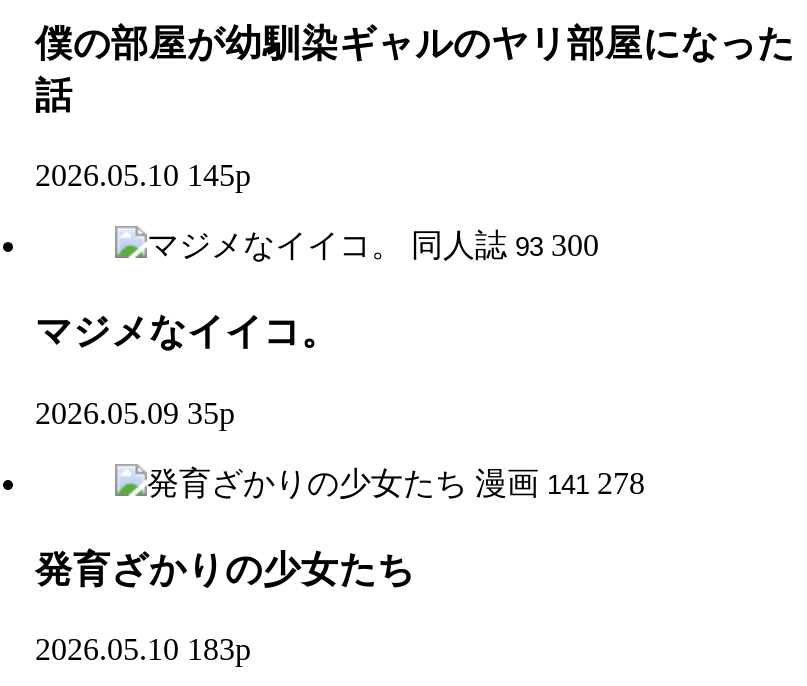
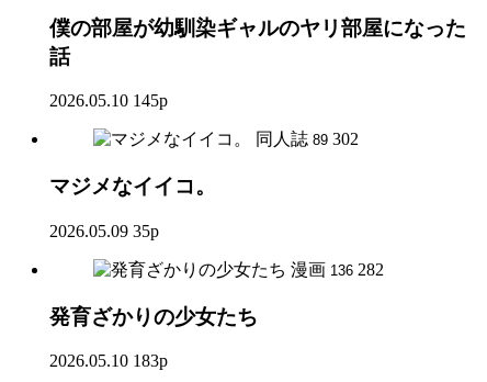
- 同人誌 93 300
+ 同人誌 89 302

- 漫画 141 278
+ 漫画 136 282
